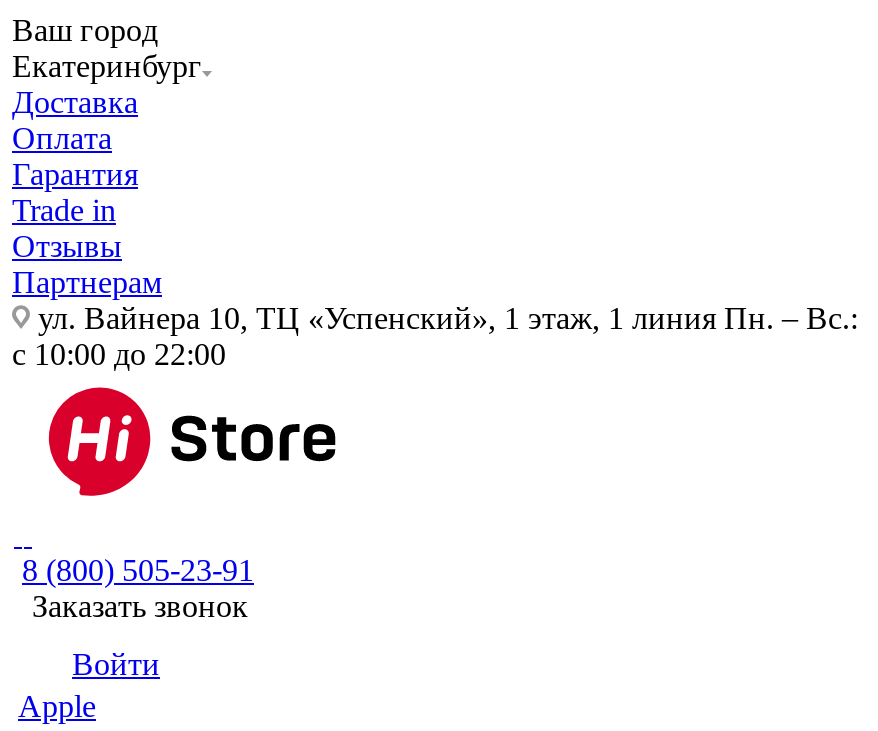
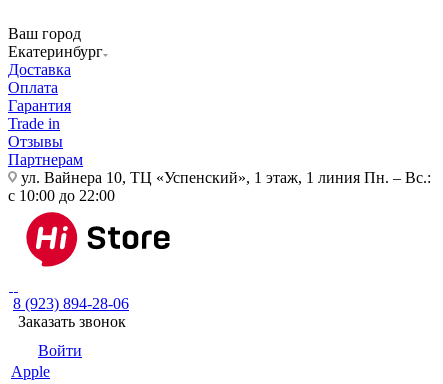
- 8 (800) 505-23-91
+ 8 (923) 894-28-06
